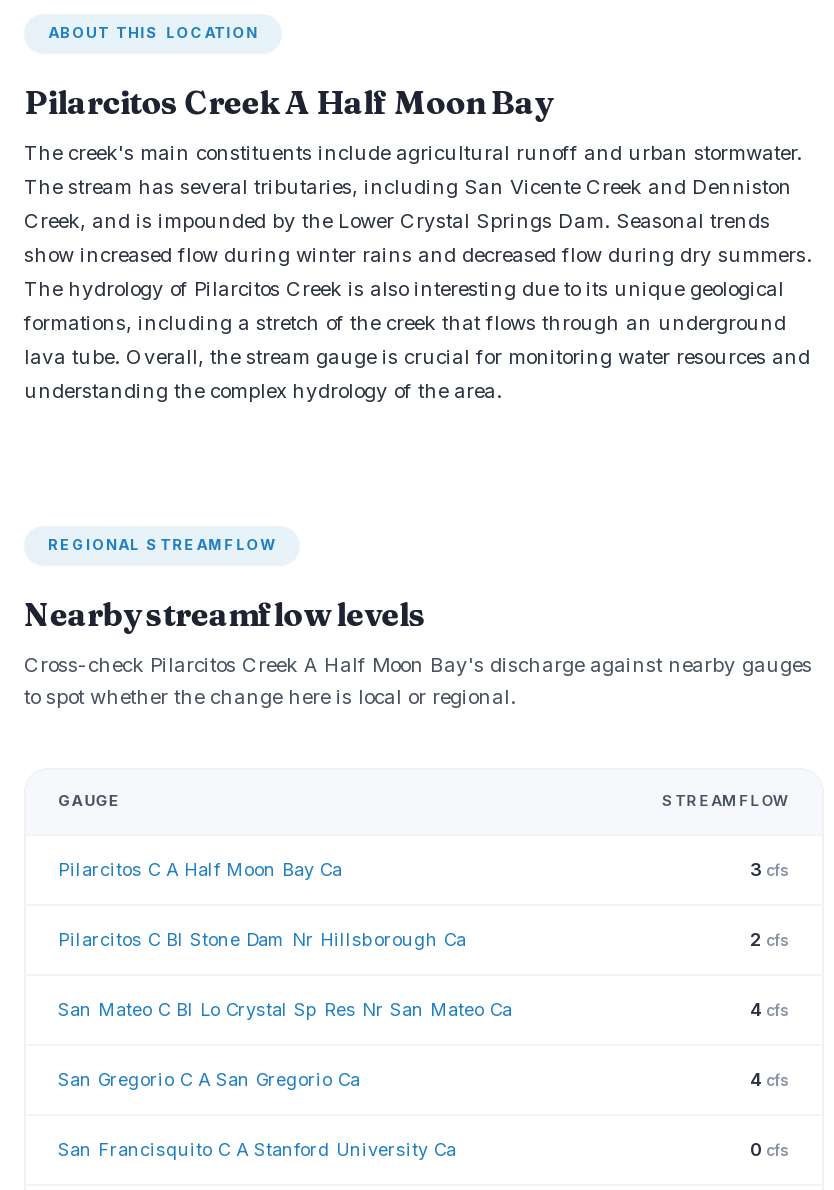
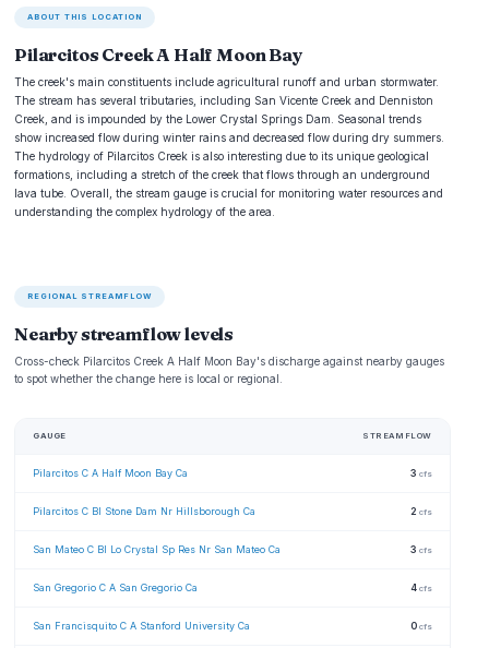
- 4 cfs
+ 3 cfs
